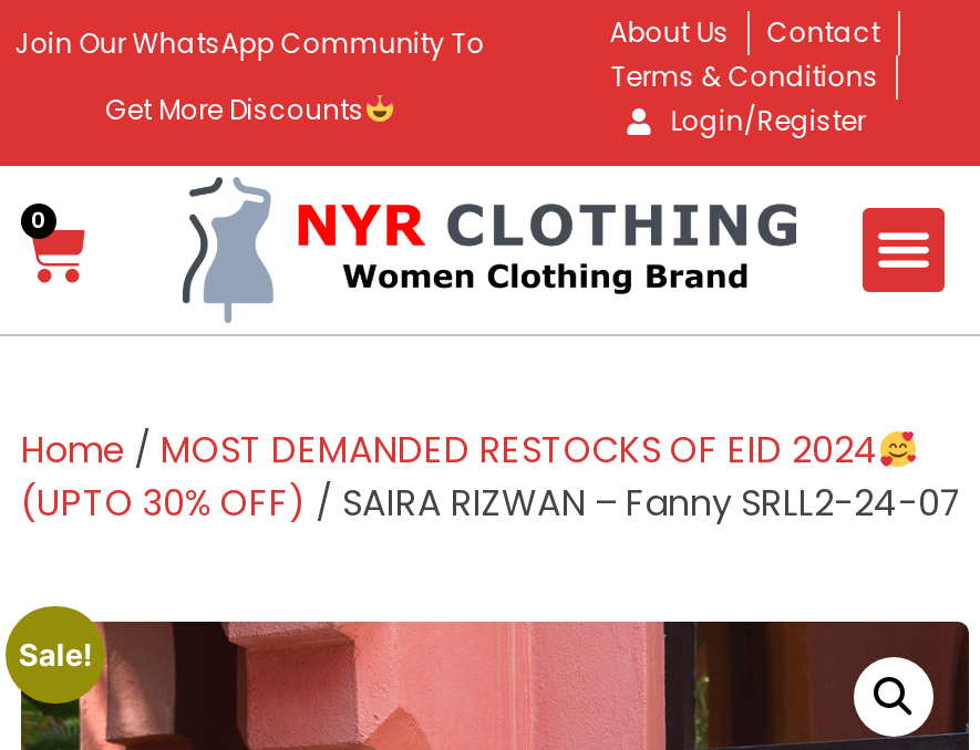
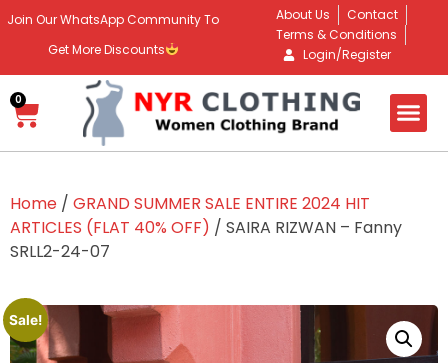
- Home / MOST DEMANDED RESTOCKS OF EID 2024
- (UPTO 30% OFF) / SAIRA RIZWAN – Fanny SRLL2-24-07
+ Home / GRAND SUMMER SALE ENTIRE 2024 HIT
+ ARTICLES (FLAT 40% OFF) / SAIRA RIZWAN – Fanny
+ SRLL2-24-07
